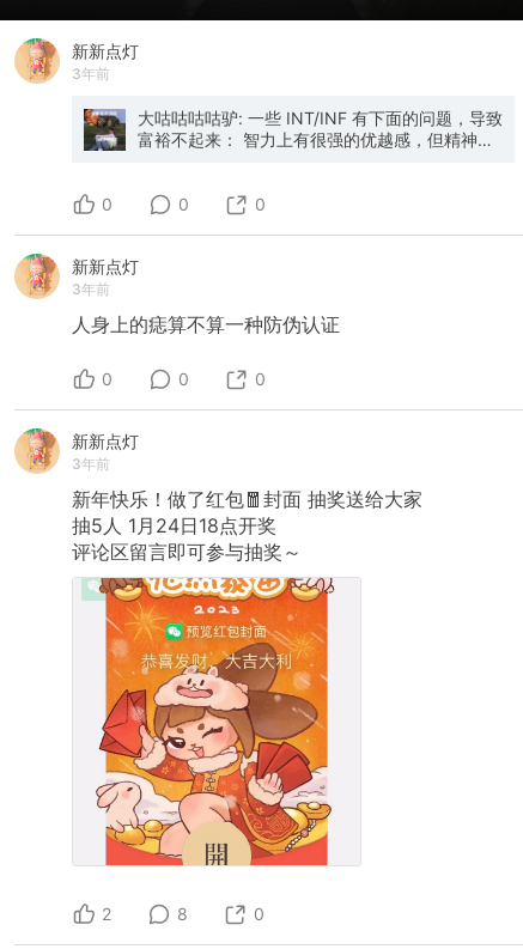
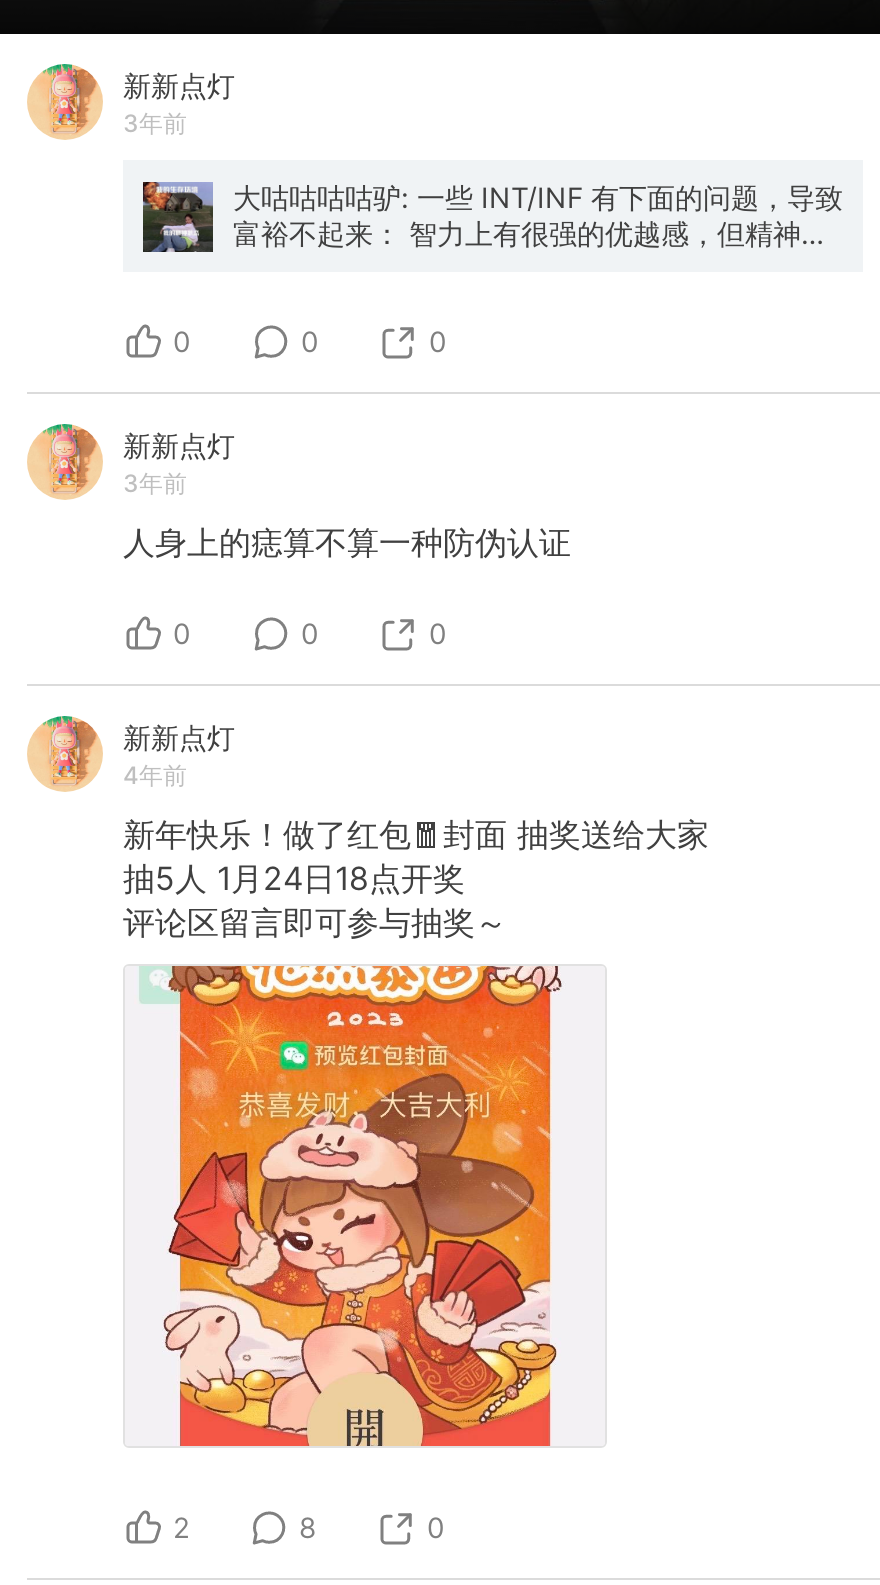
- 3年前
+ 4年前
